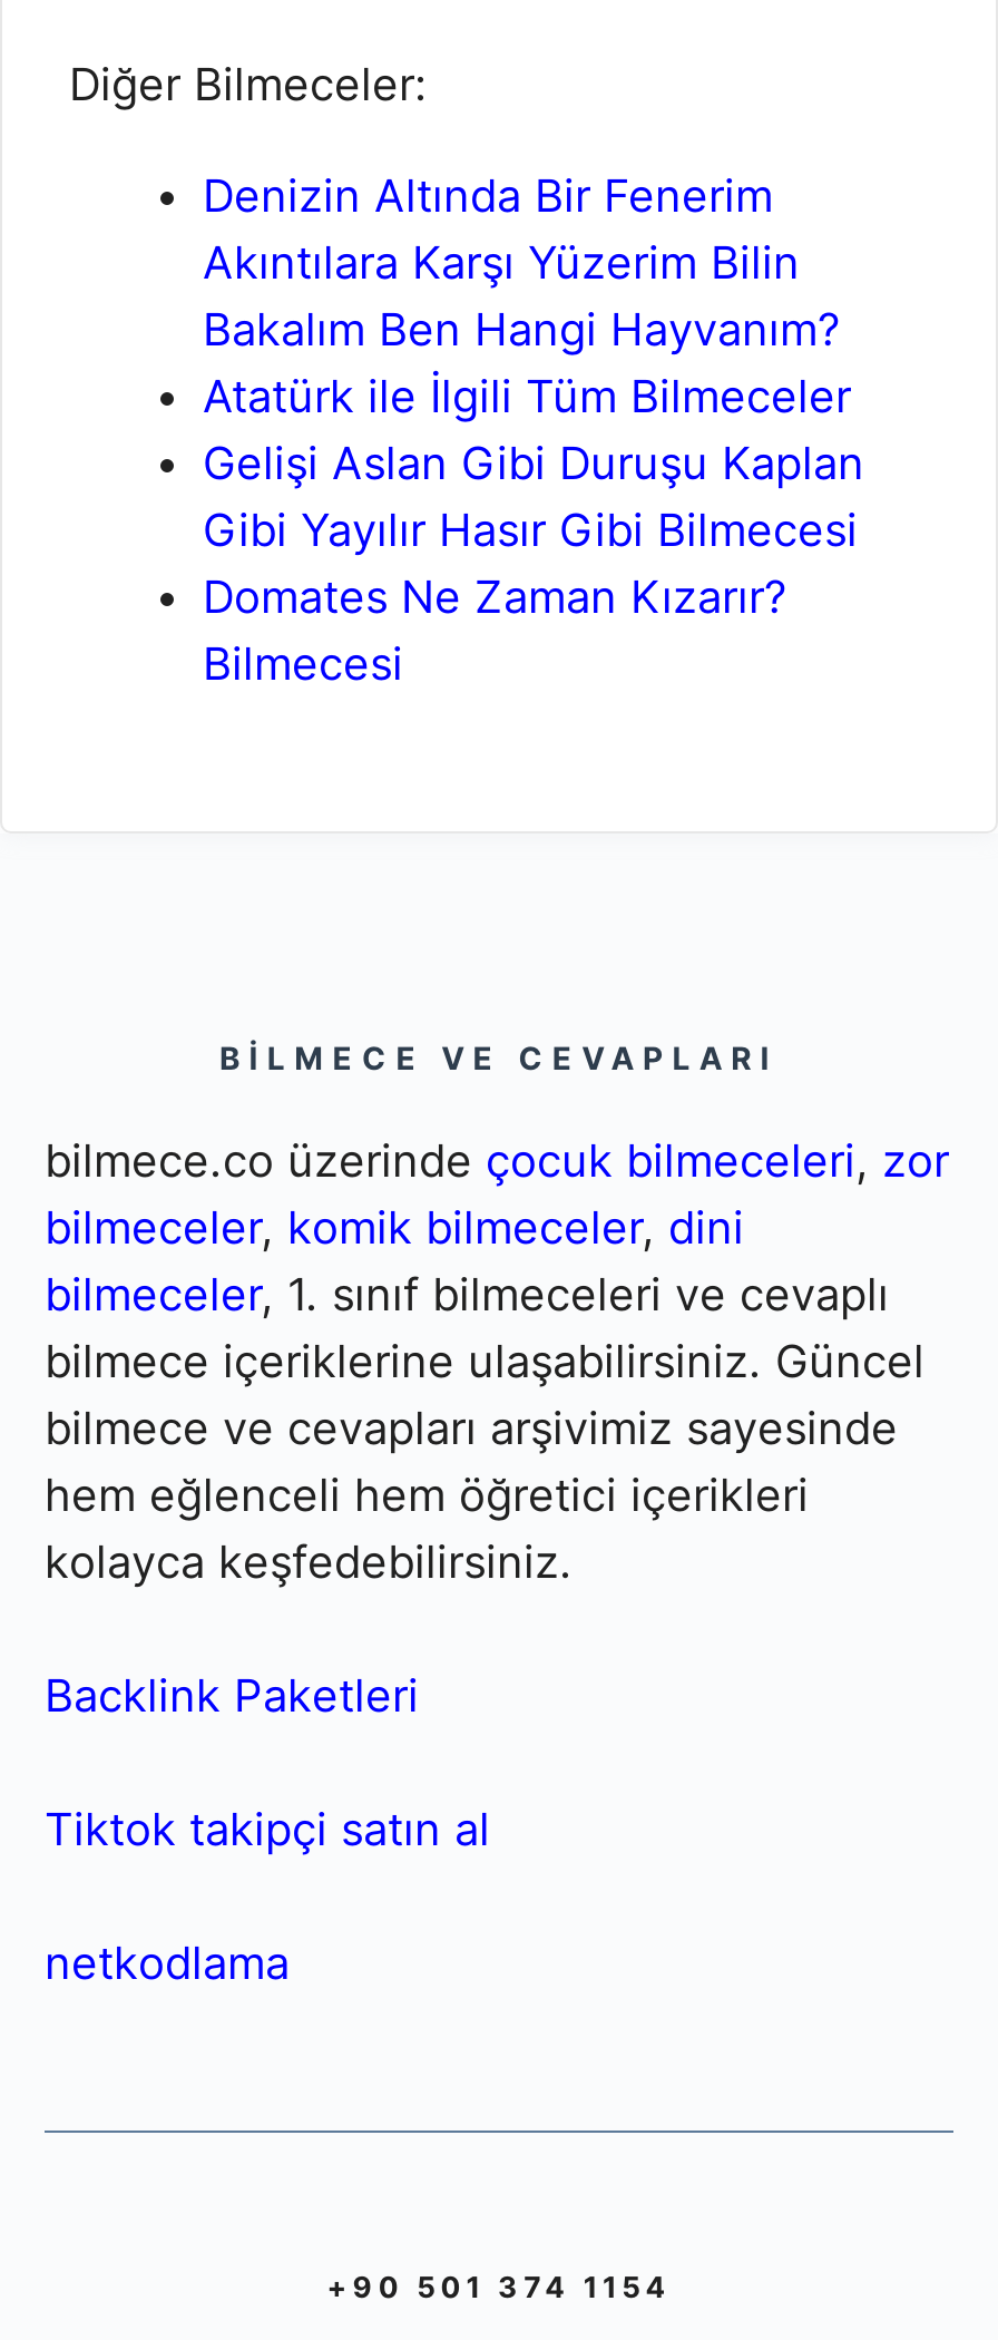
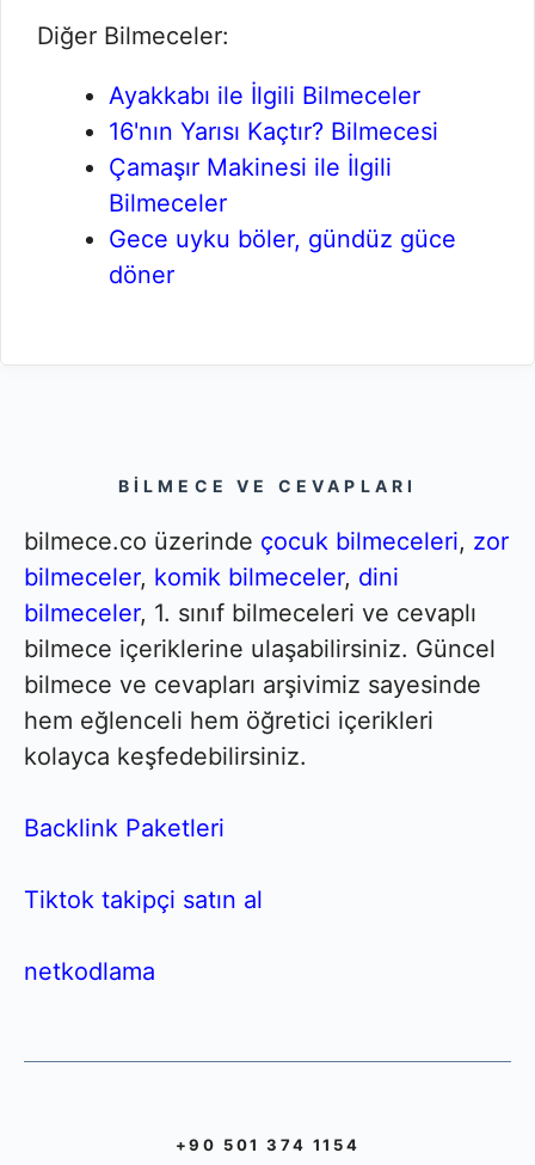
- Denizin Altında Bir Fenerim
- Akıntılara Karşı Yüzerim Bilin
- Bakalım Ben Hangi Hayvanım?
- Atatürk ile İlgili Tüm Bilmeceler
- Gelişi Aslan Gibi Duruşu Kaplan
- Gibi Yayılır Hasır Gibi Bilmecesi
- Domates Ne Zaman Kızarır?
- Bilmecesi
+ Ayakkabı ile İlgili Bilmeceler
+ 16'nın Yarısı Kaçtır? Bilmecesi
+ Çamaşır Makinesi ile İlgili
+ Bilmeceler
+ Gece uyku böler, gündüz güce
+ döner
